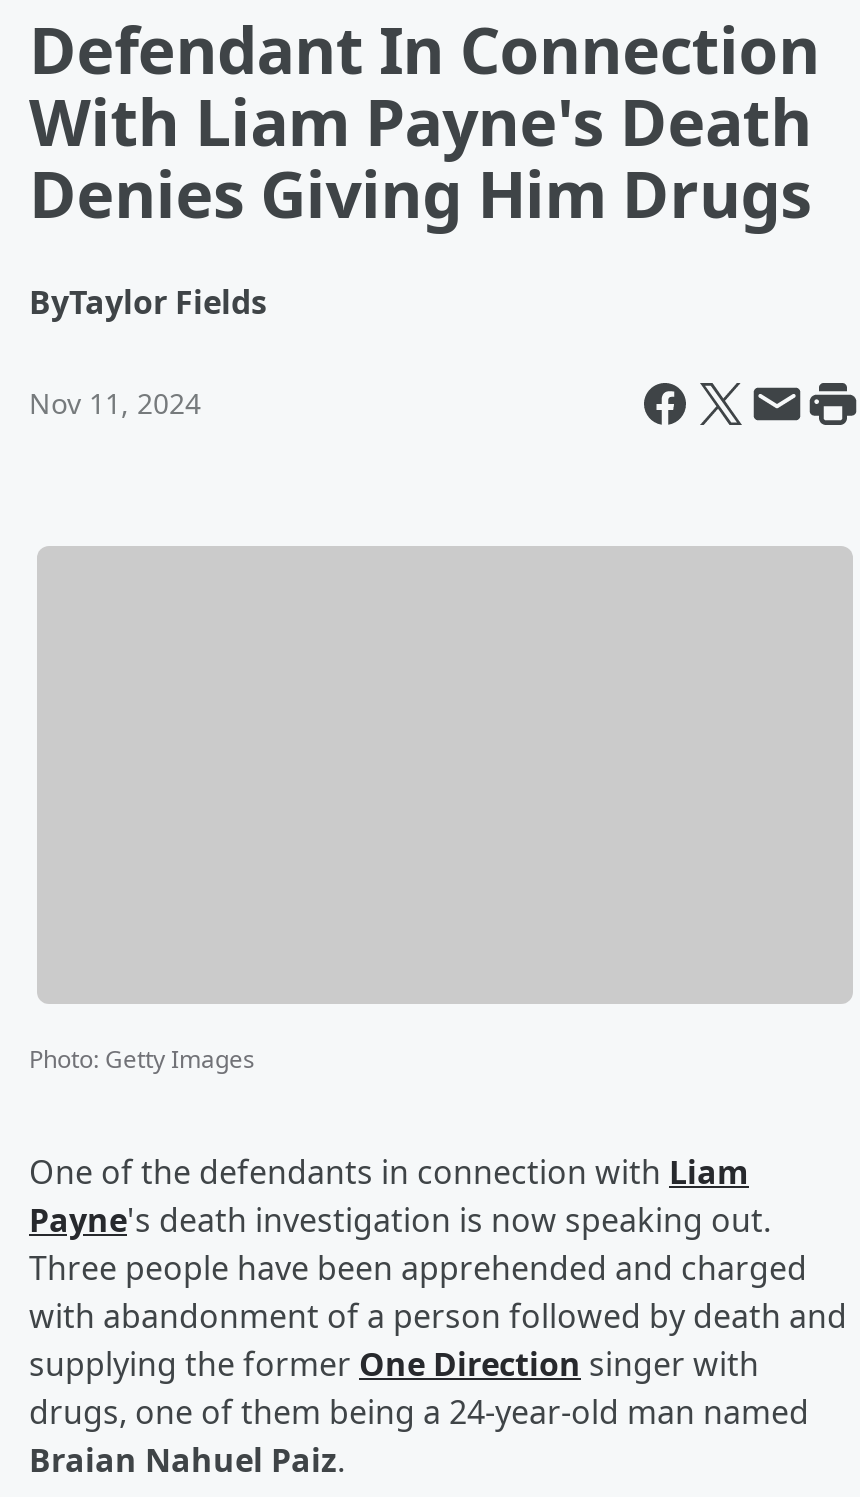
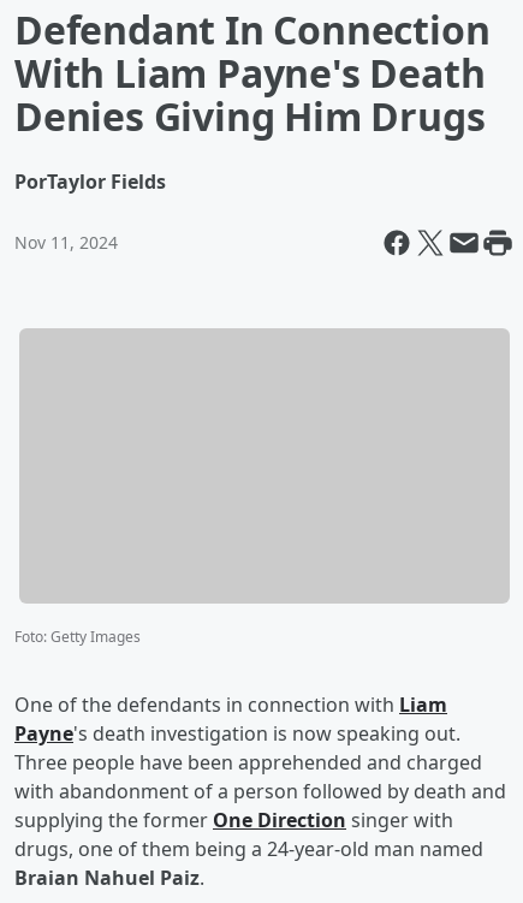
- ByTaylor Fields
+ PorTaylor Fields

- Photo: Getty Images
+ Foto: Getty Images
